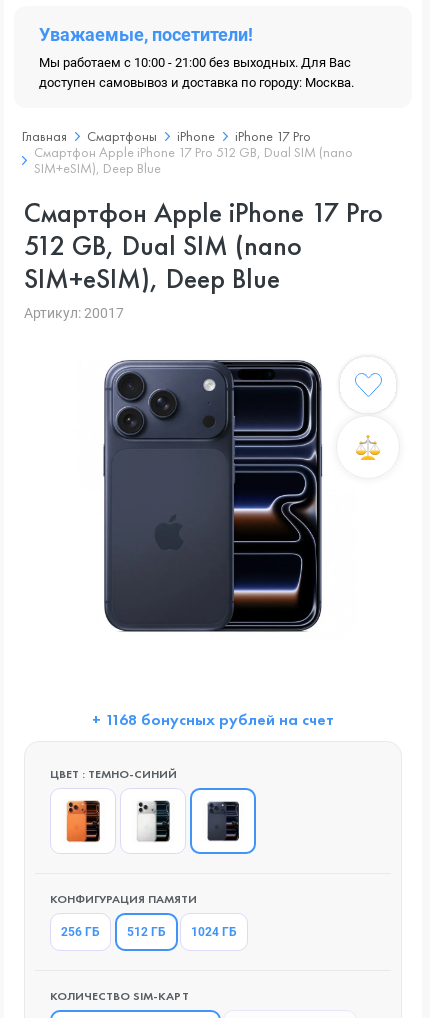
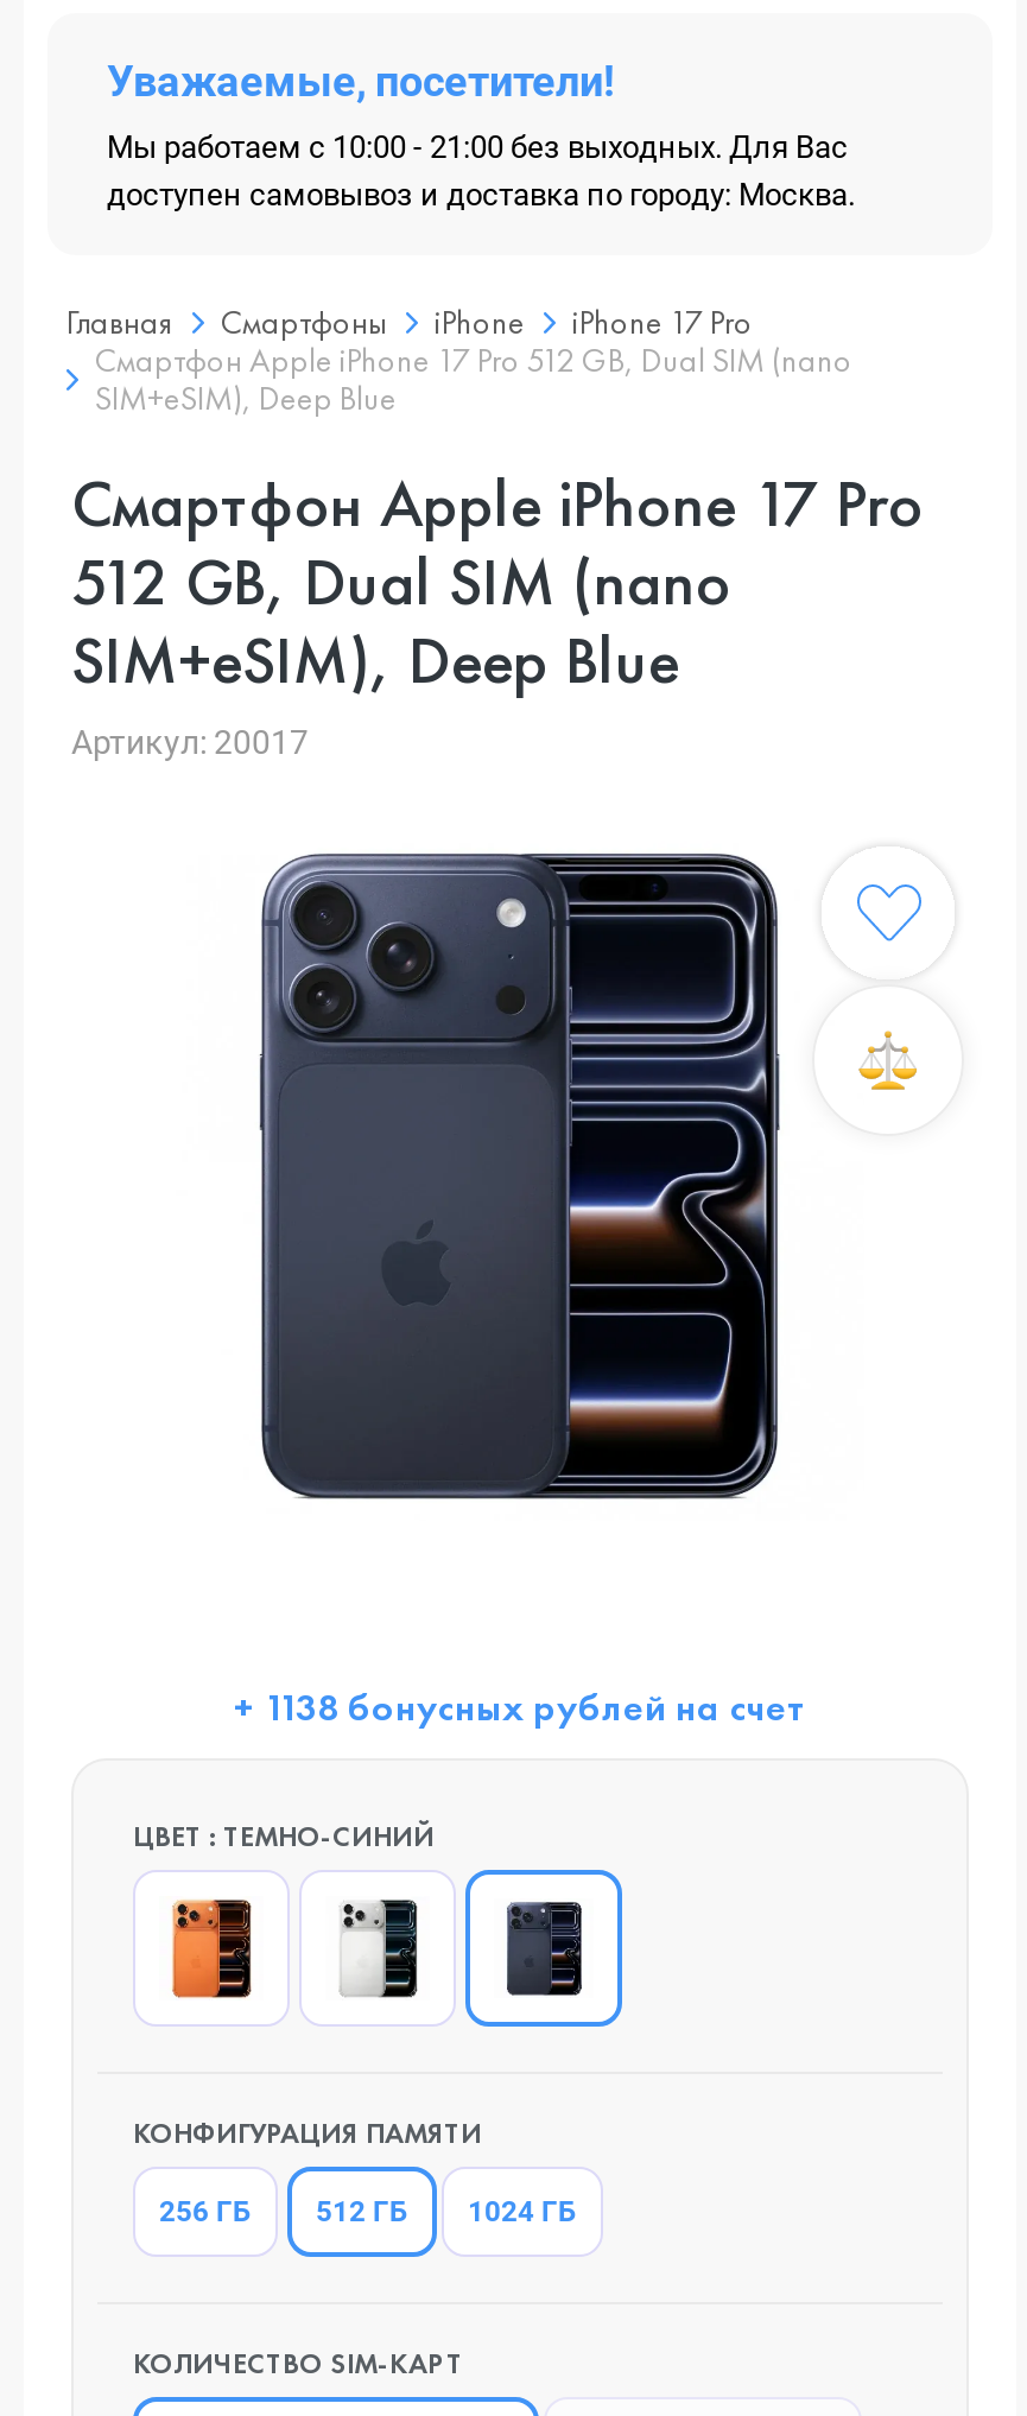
- + 1168 бонусных рублей на счет
+ + 1138 бонусных рублей на счет
